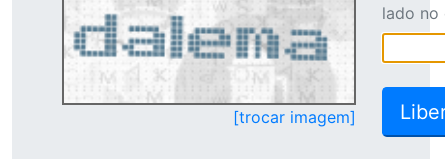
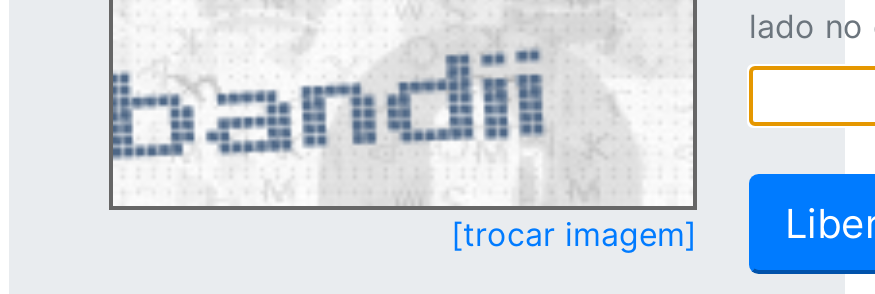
- [image]
+ [image]
